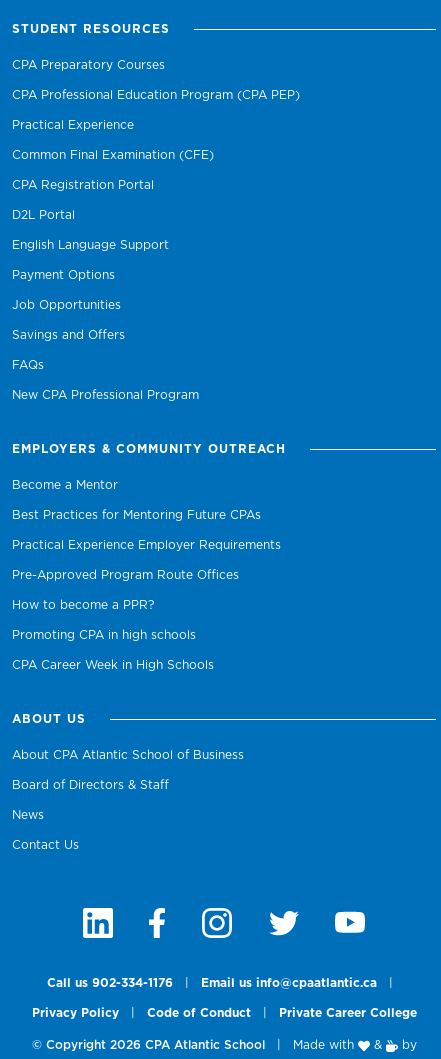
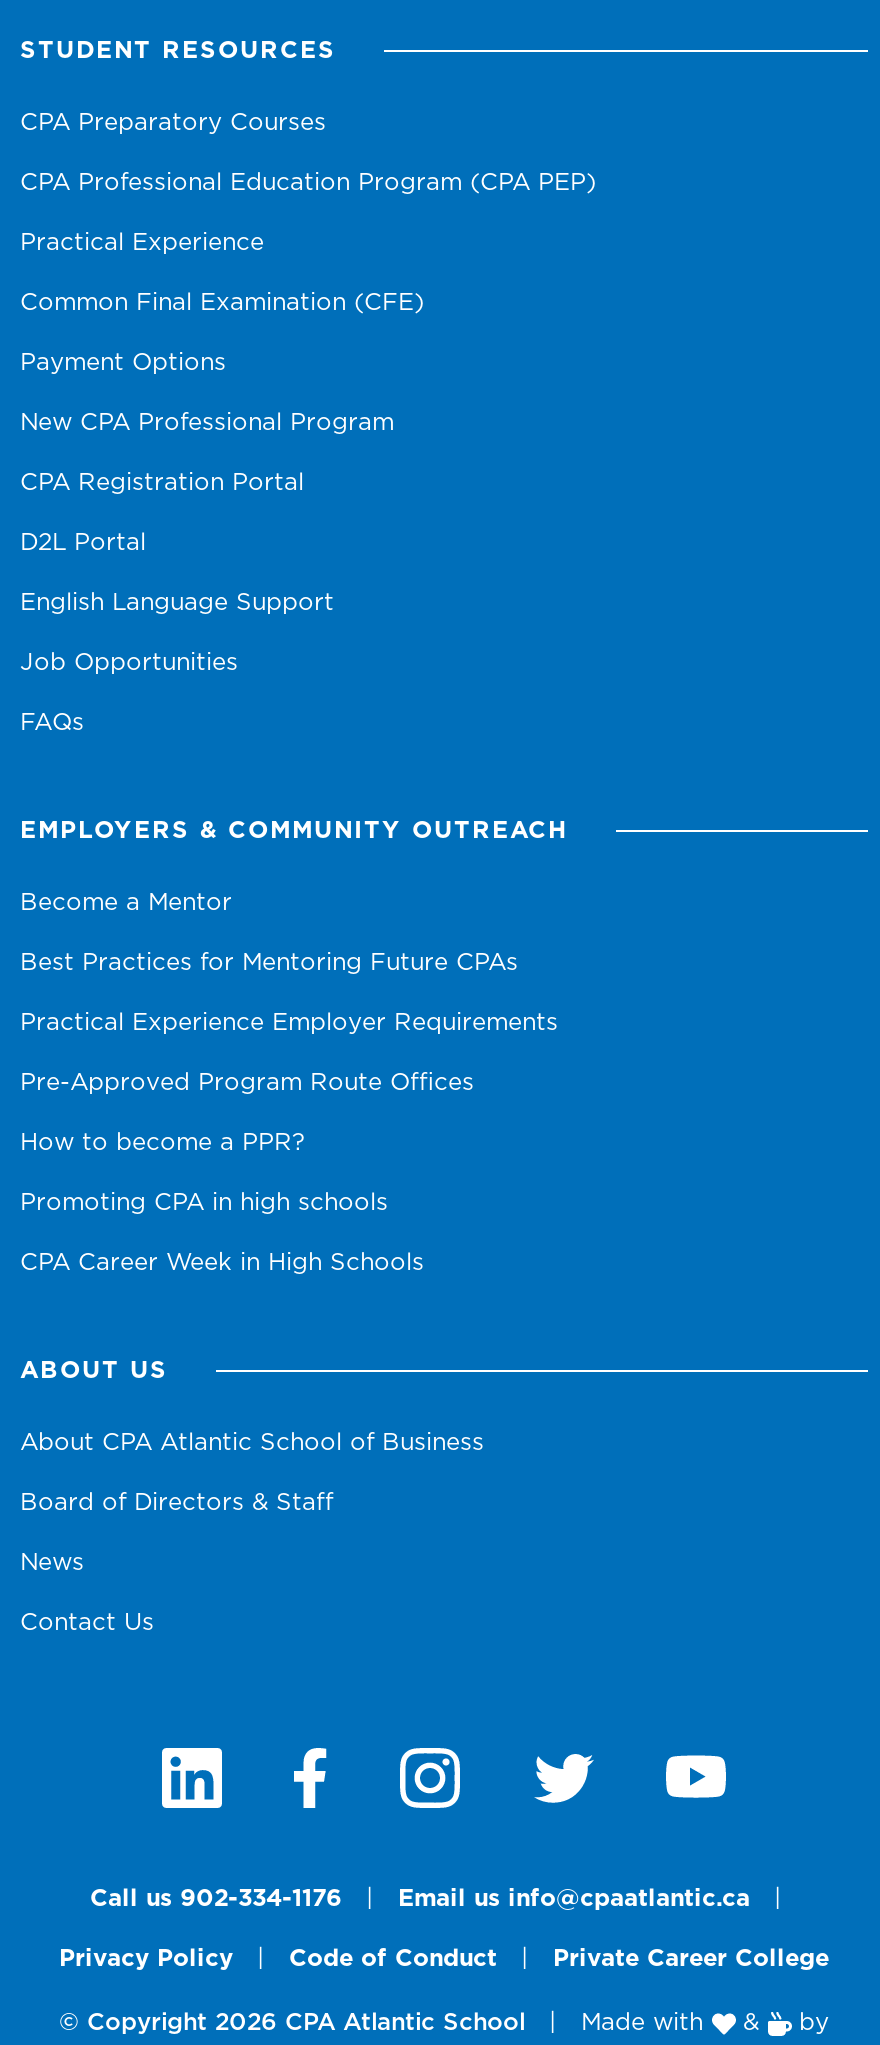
moved down: CPA Registration Portal | D2L Portal | English Language Support

moved up: Payment Options

moved down: Job Opportunities

- Savings and Offers

moved up: New CPA Professional Program
